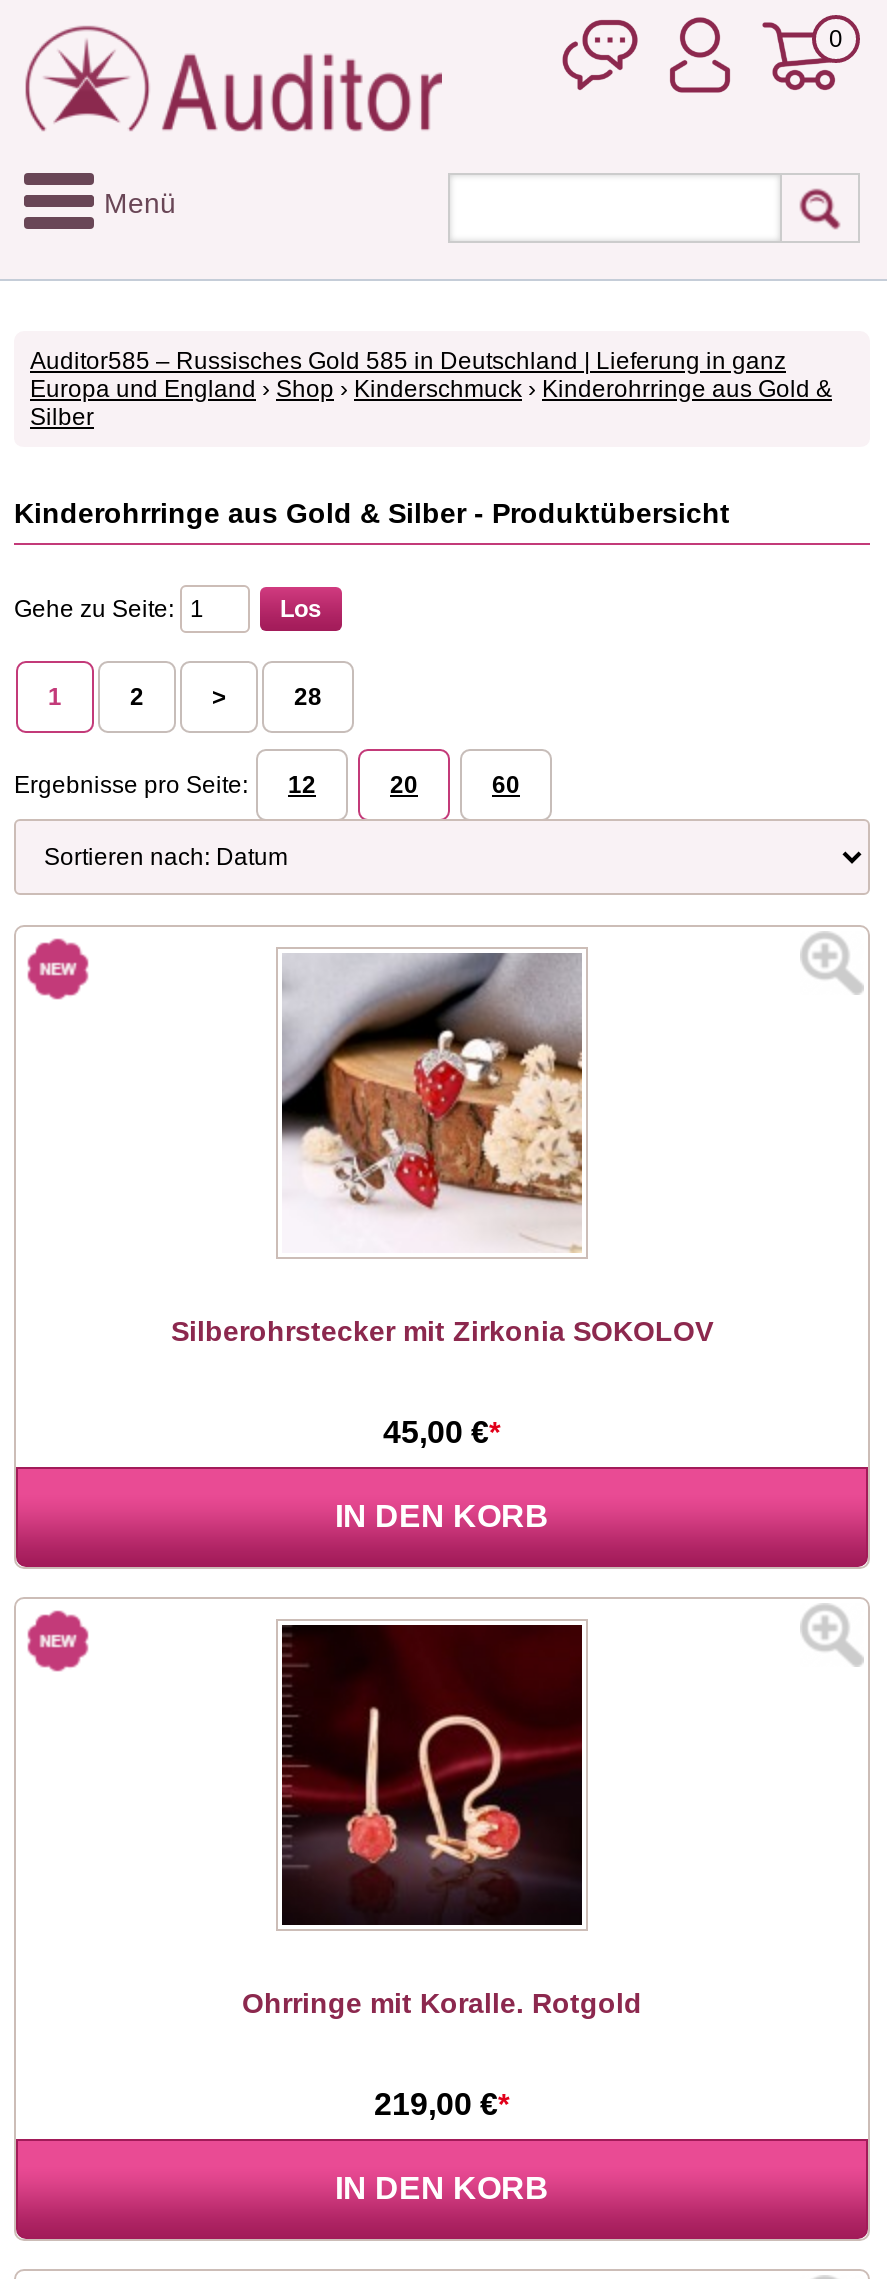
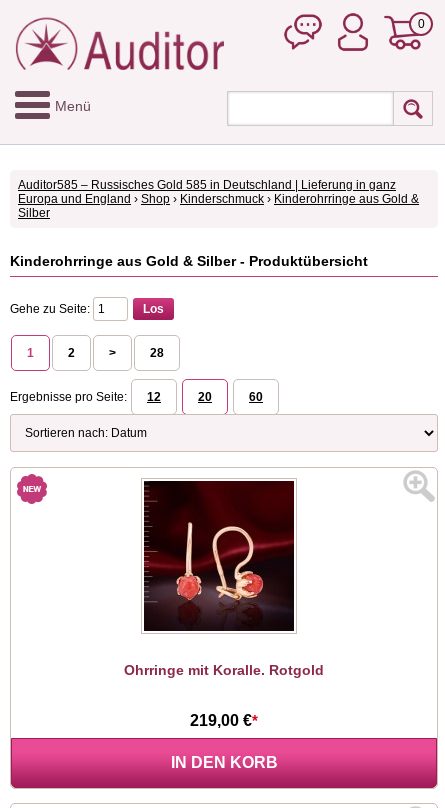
- [image]
- Silberohrstecker mit Zirkonia SOKOLOV
- 45,00 €*
- IN DEN KORB
